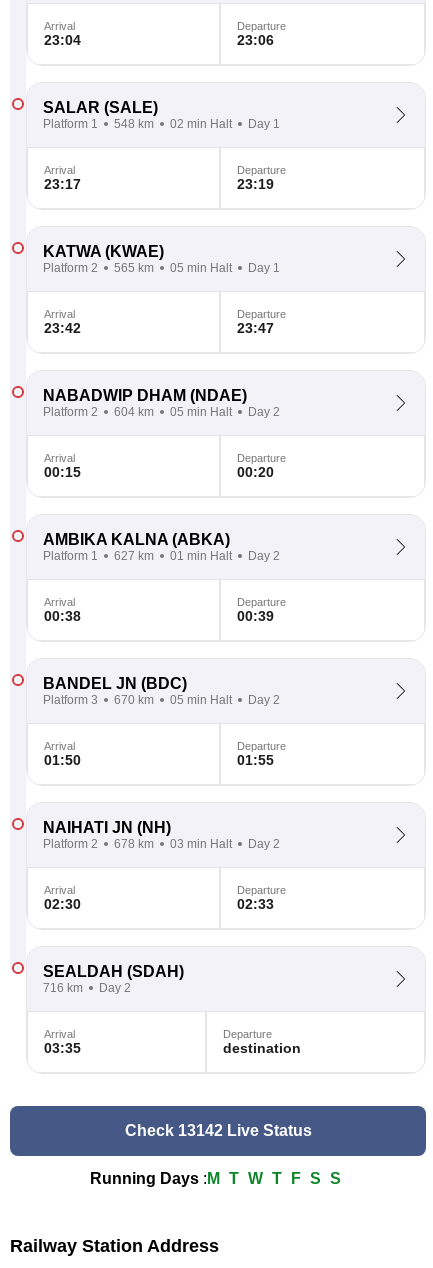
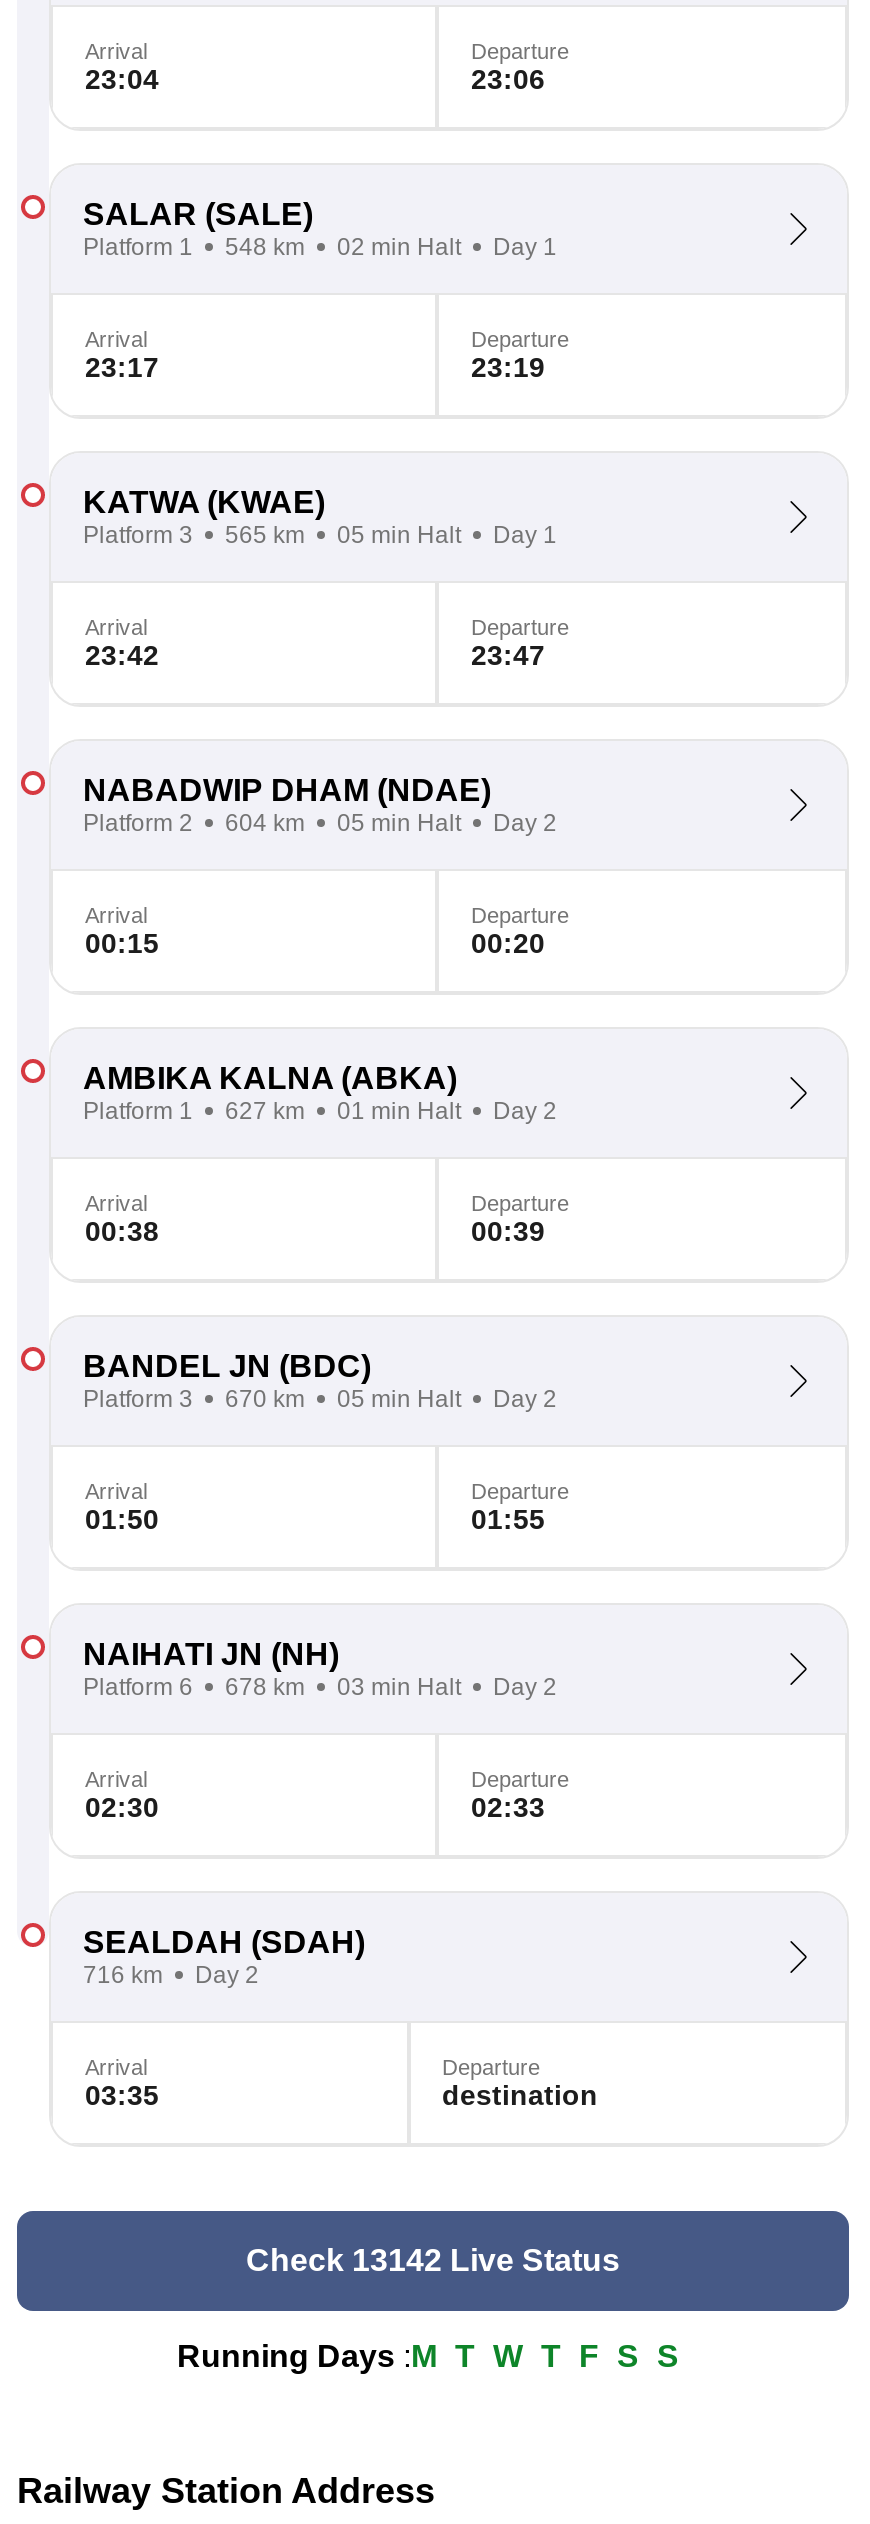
- Platform 2 565 km 05 min Halt Day 1
+ Platform 3 565 km 05 min Halt Day 1

- Platform 2 678 km 03 min Halt Day 2
+ Platform 6 678 km 03 min Halt Day 2
